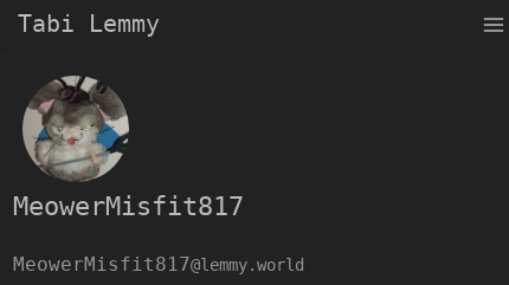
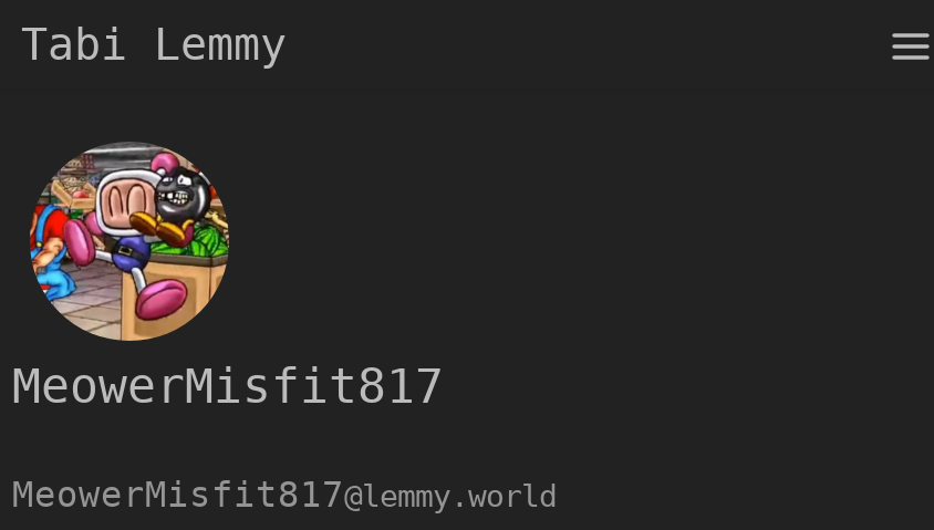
- [image]
+ [image]
